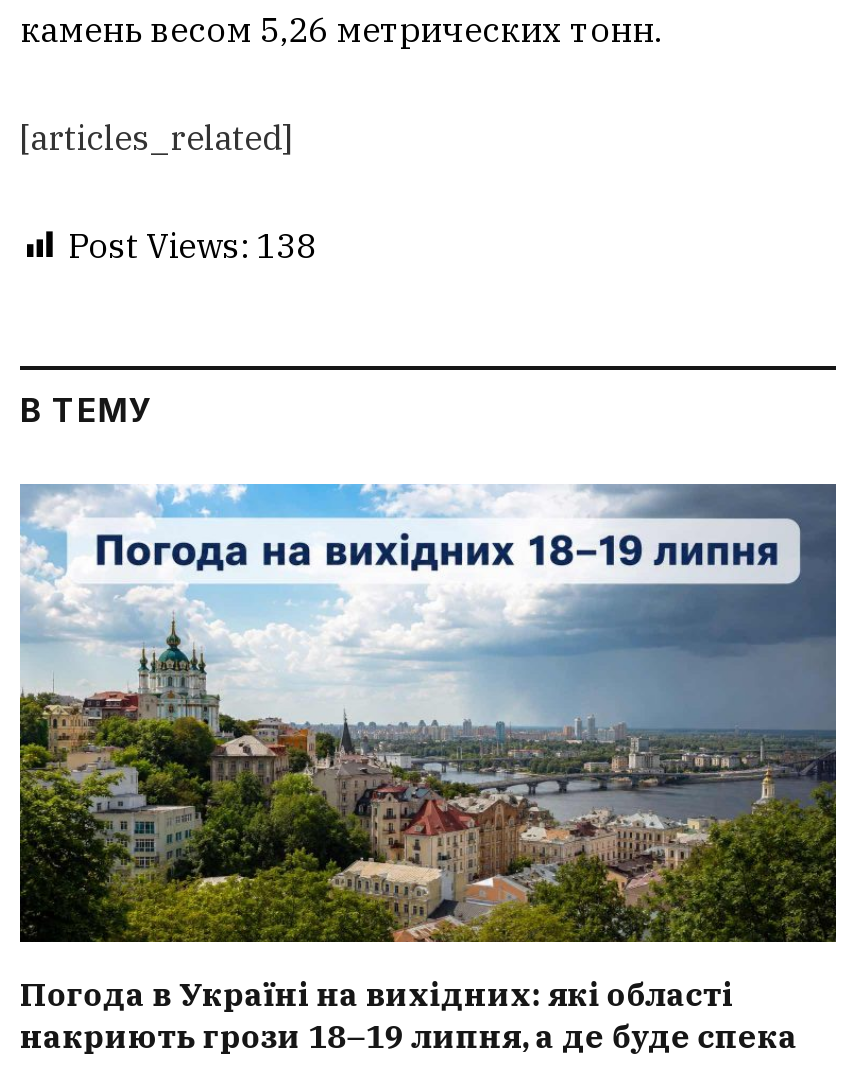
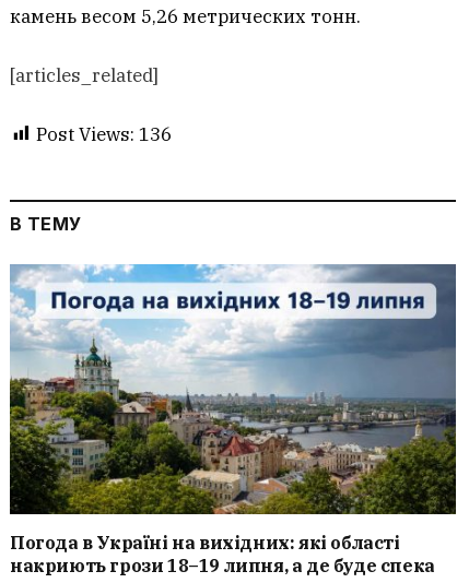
- Post Views: 138
+ Post Views: 136
